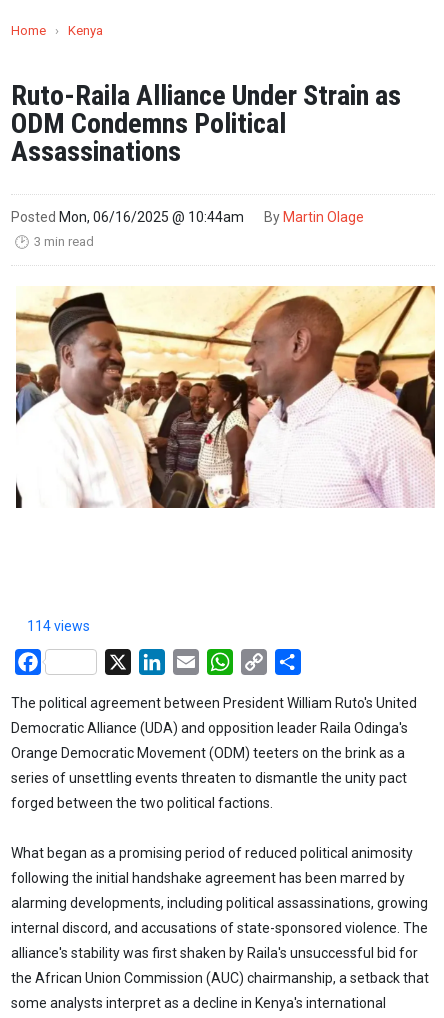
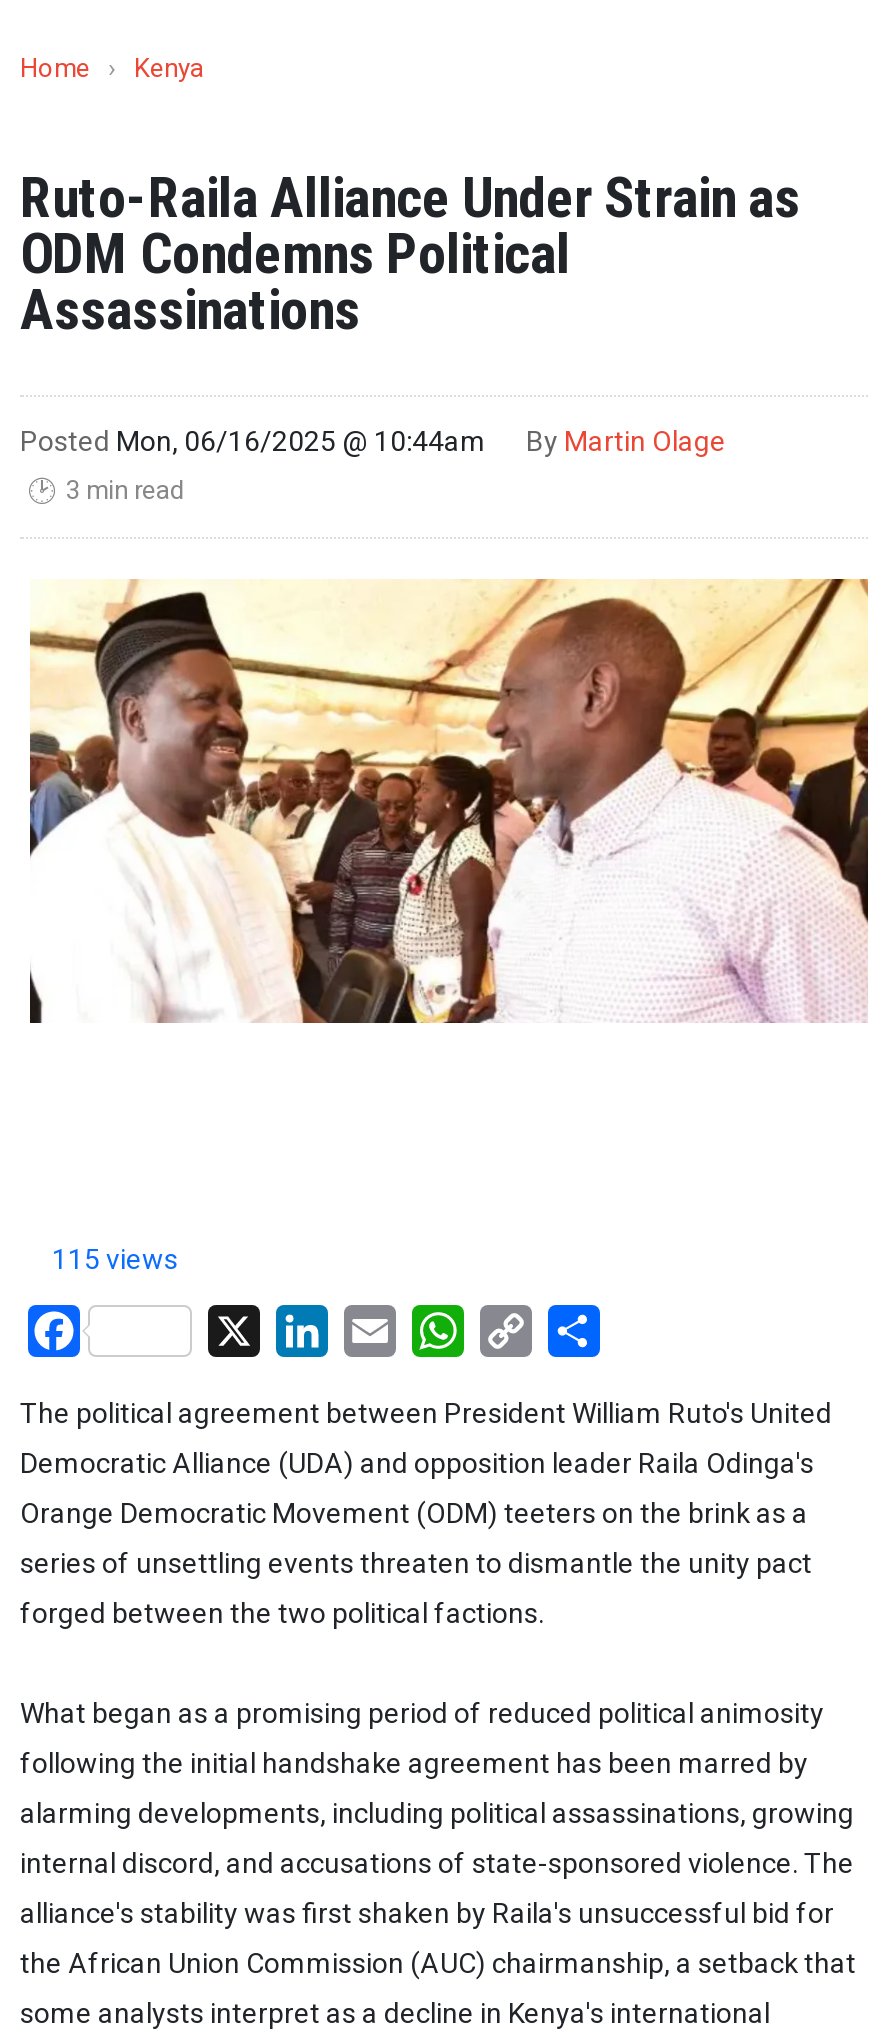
- 114 views
+ 115 views
